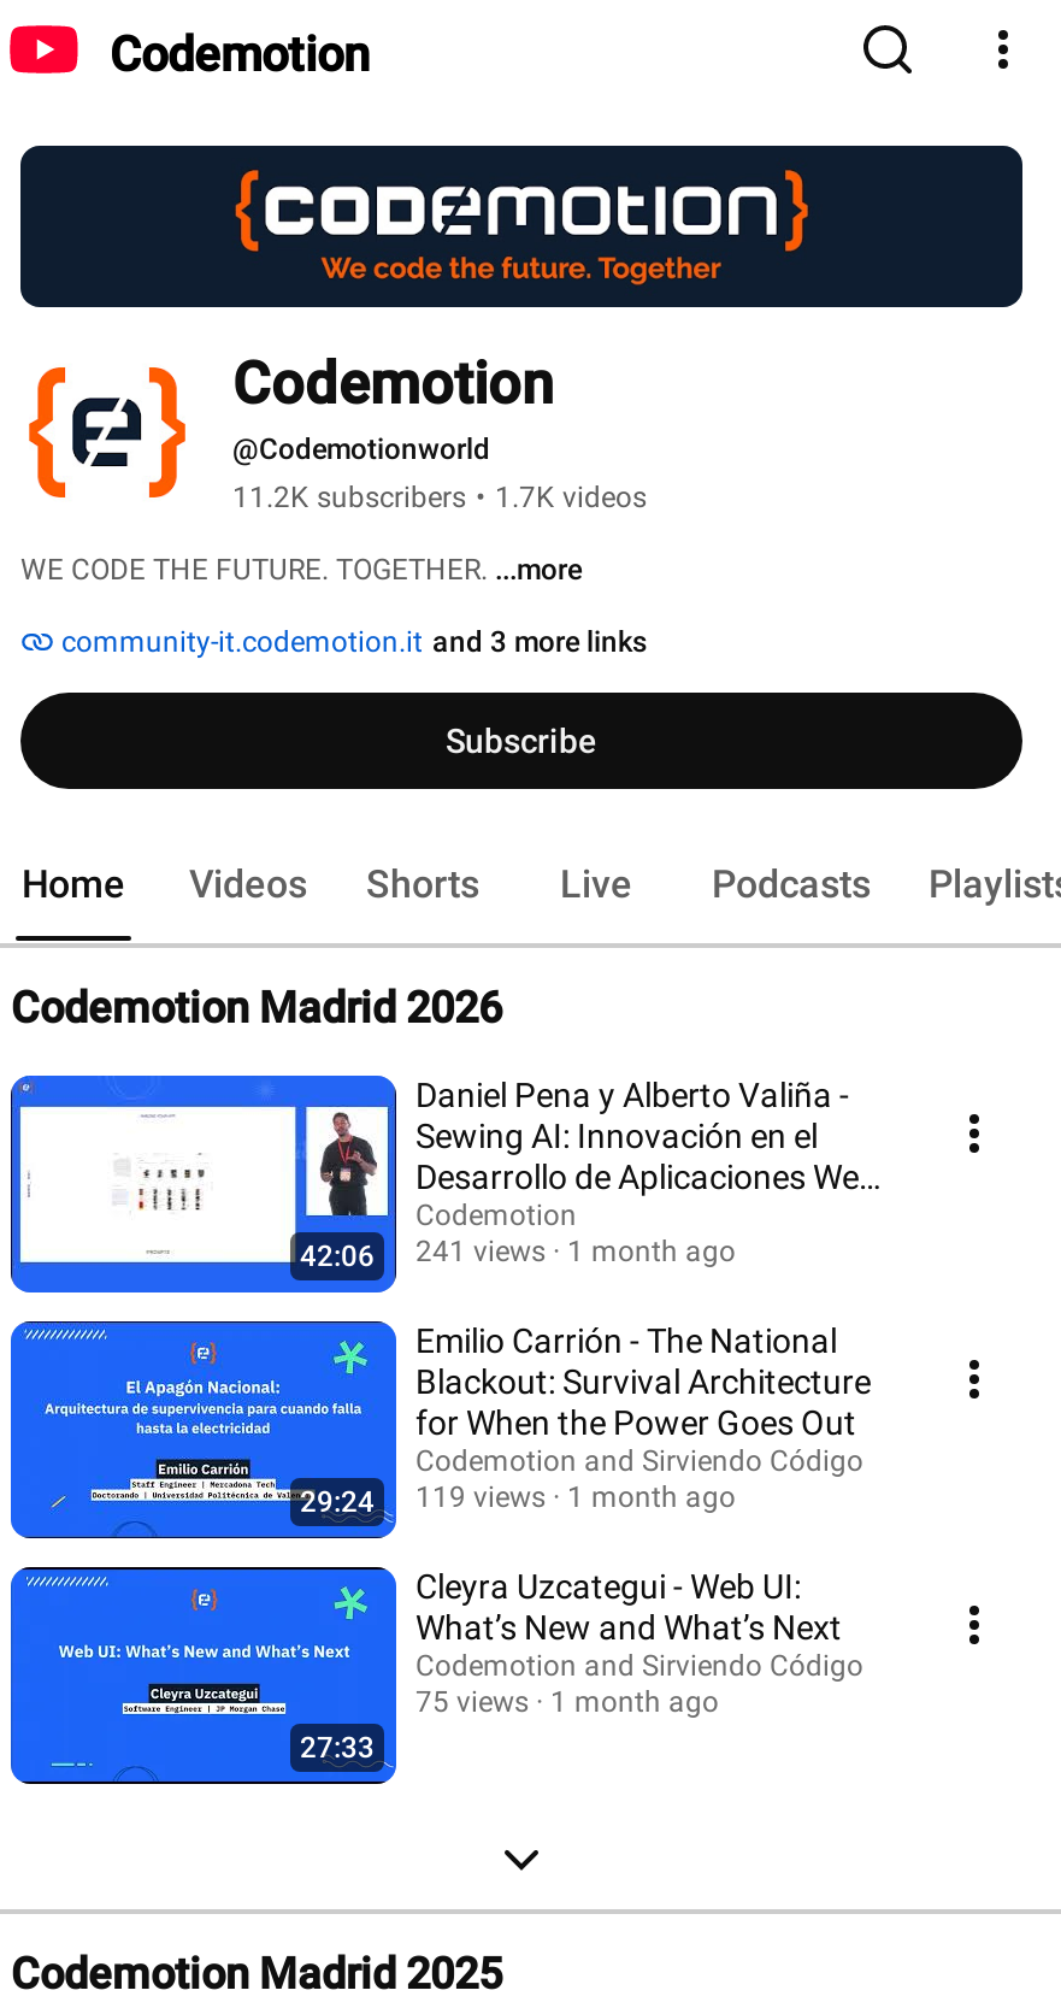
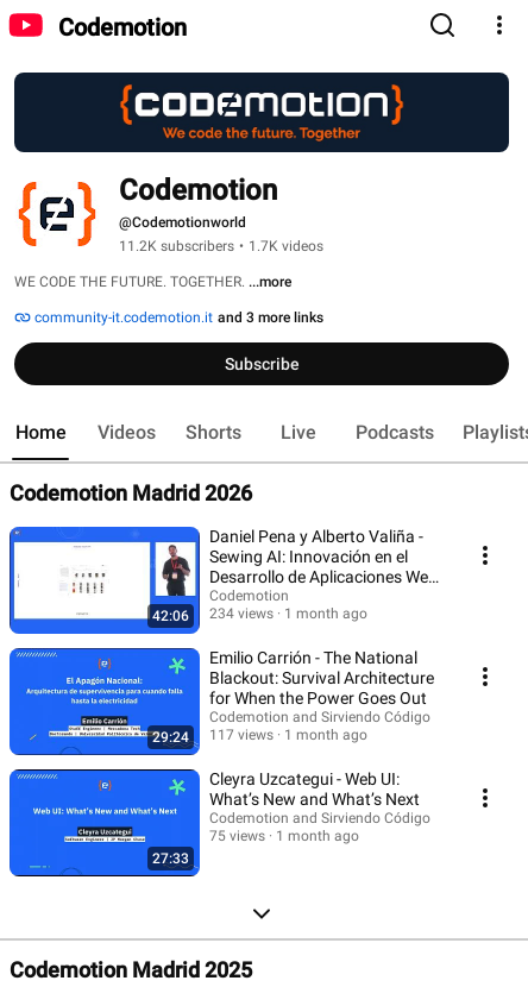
- 42:06 241 views 1 month ago
+ 42:06 234 views 1 month ago

- 29:24 119 views 1 month ago
+ 29:24 117 views 1 month ago
